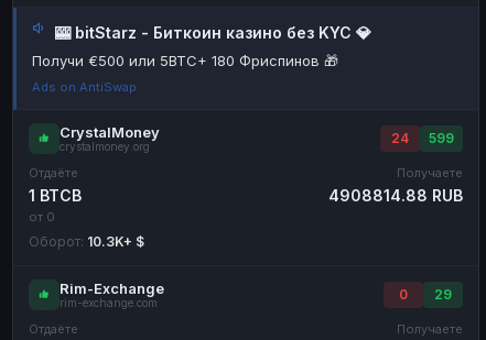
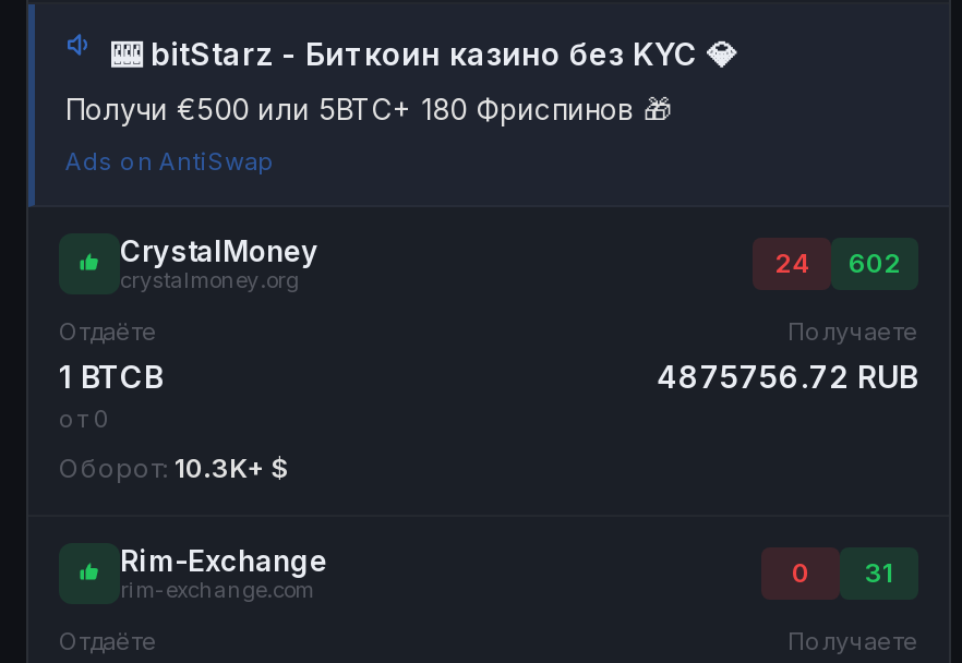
- 24 599
+ 24 602

- 4908814.88 RUB
+ 4875756.72 RUB

- 0 29
+ 0 31
